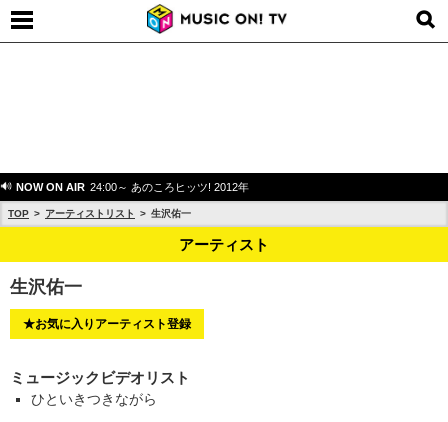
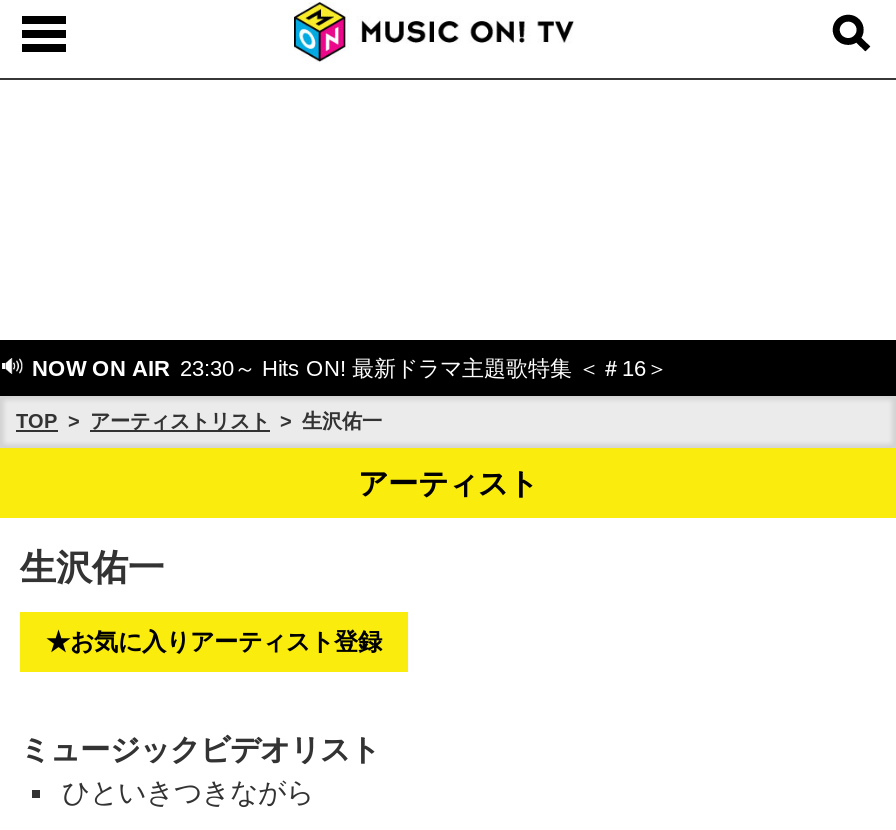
- NOW ON AIR 24:00～ あのころヒッツ! 2012年
+ NOW ON AIR 23:30～ Hits ON! 最新ドラマ主題歌特集 ＜＃16＞
